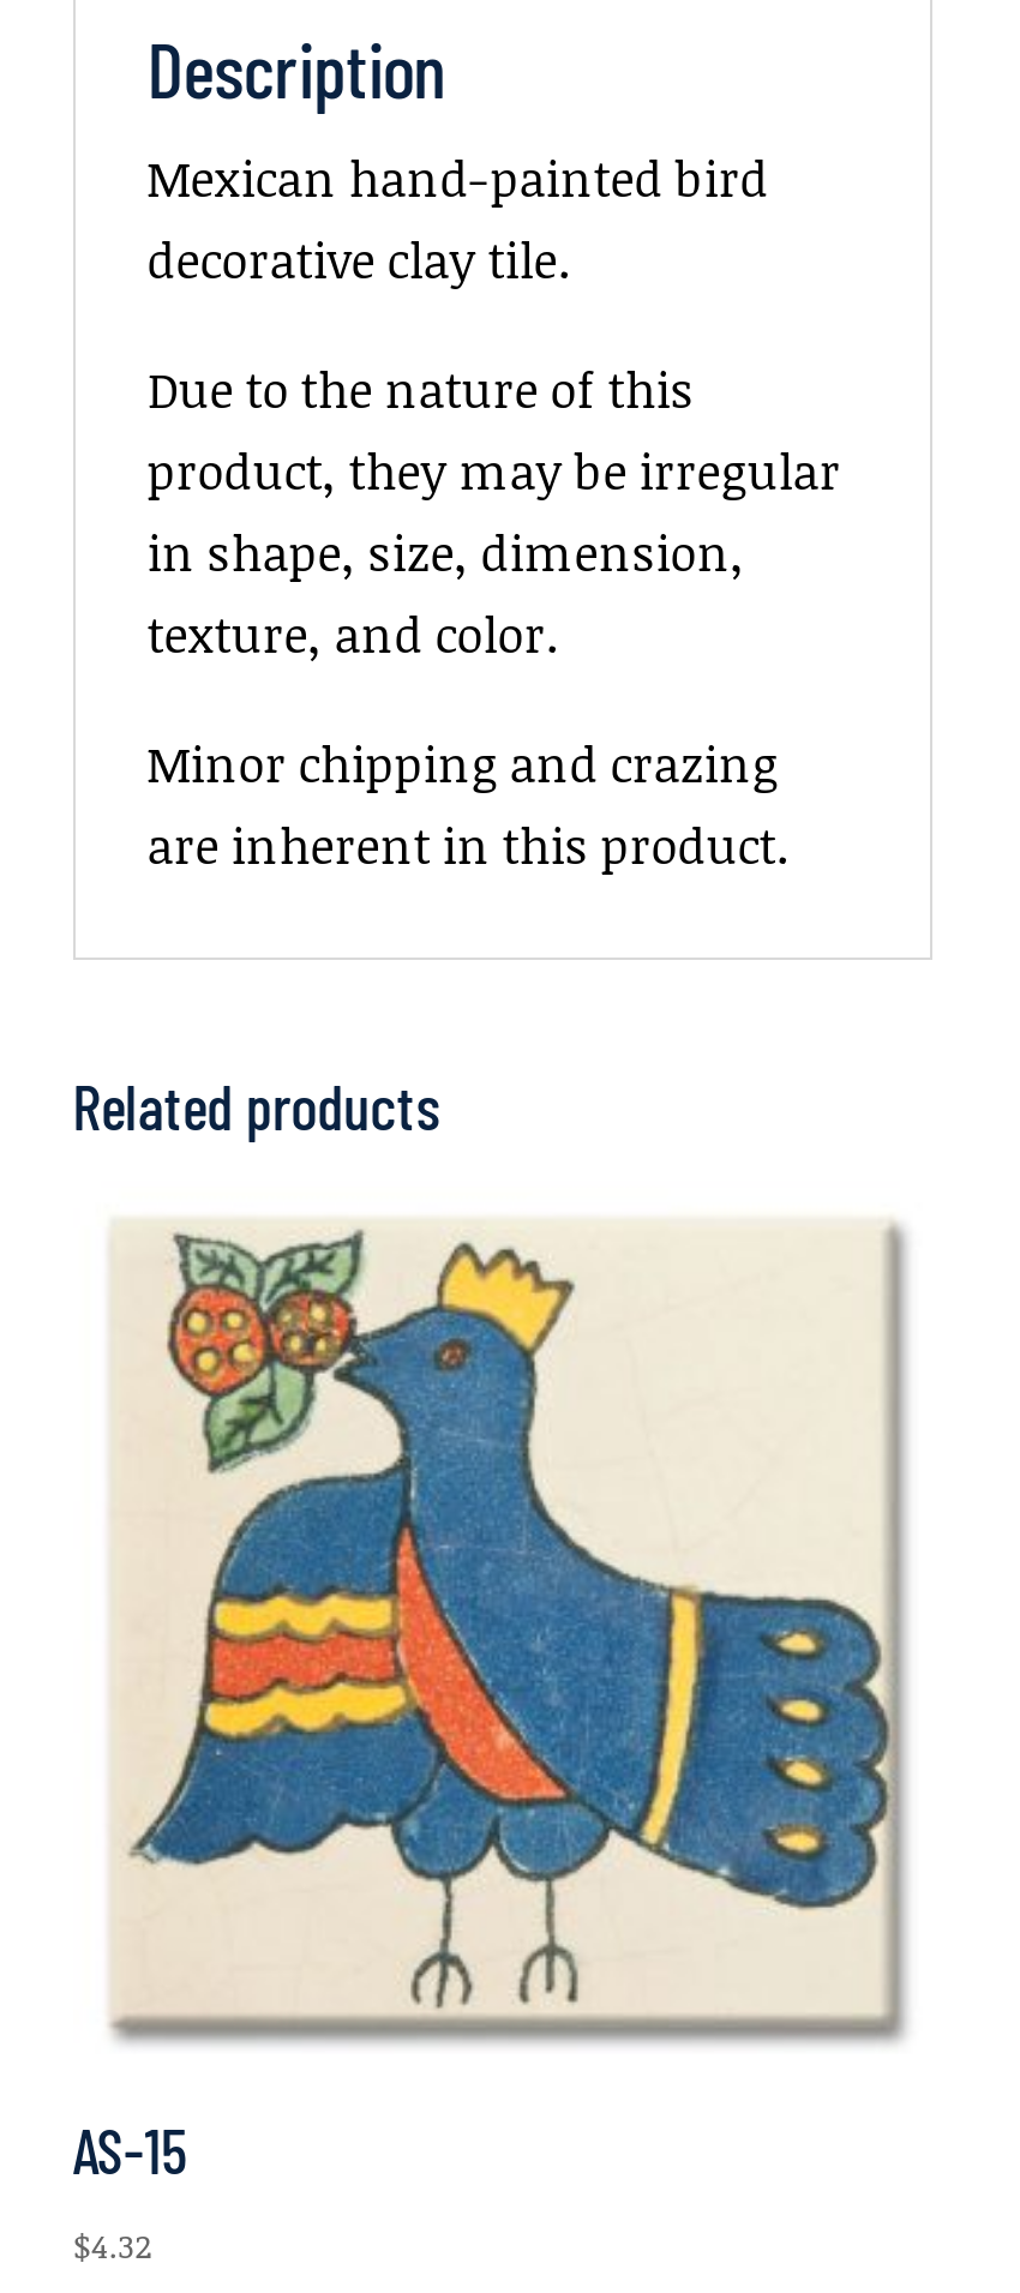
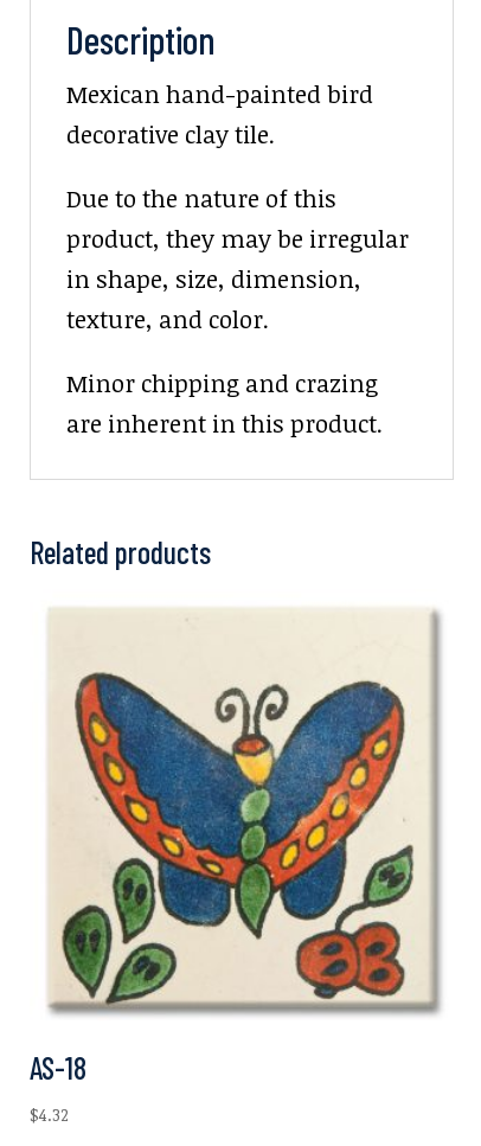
- [image]
- AS-15
+ [image]
+ AS-18
